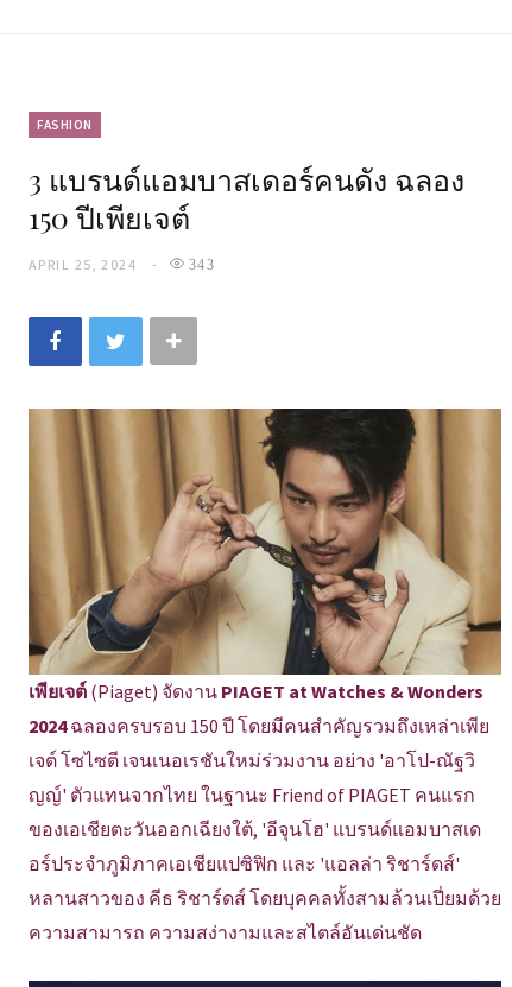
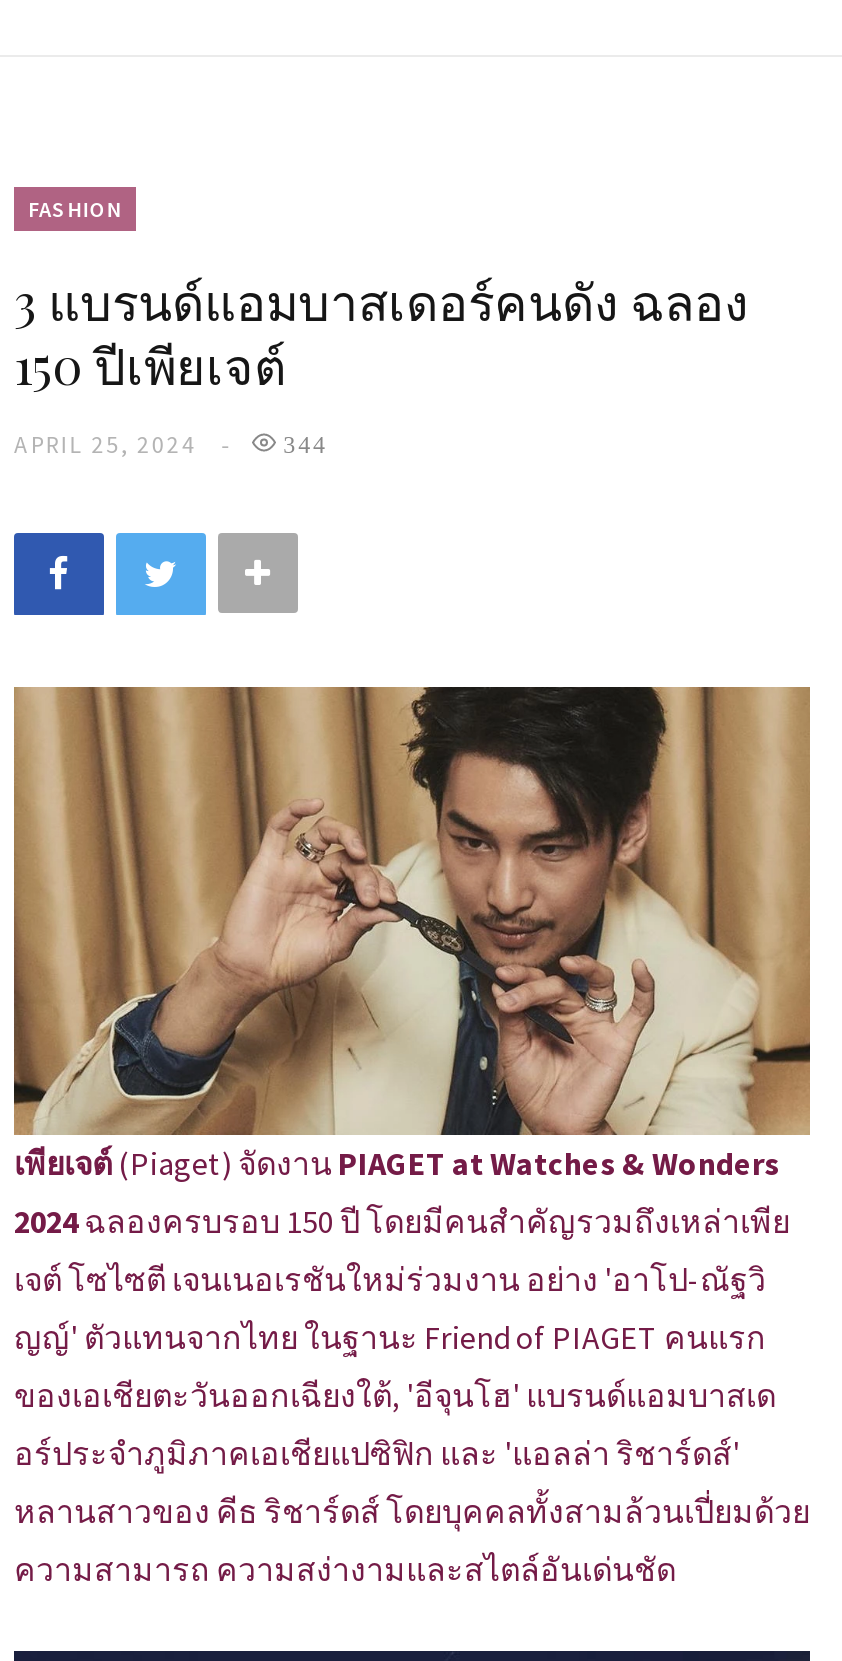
- 343
+ 344
